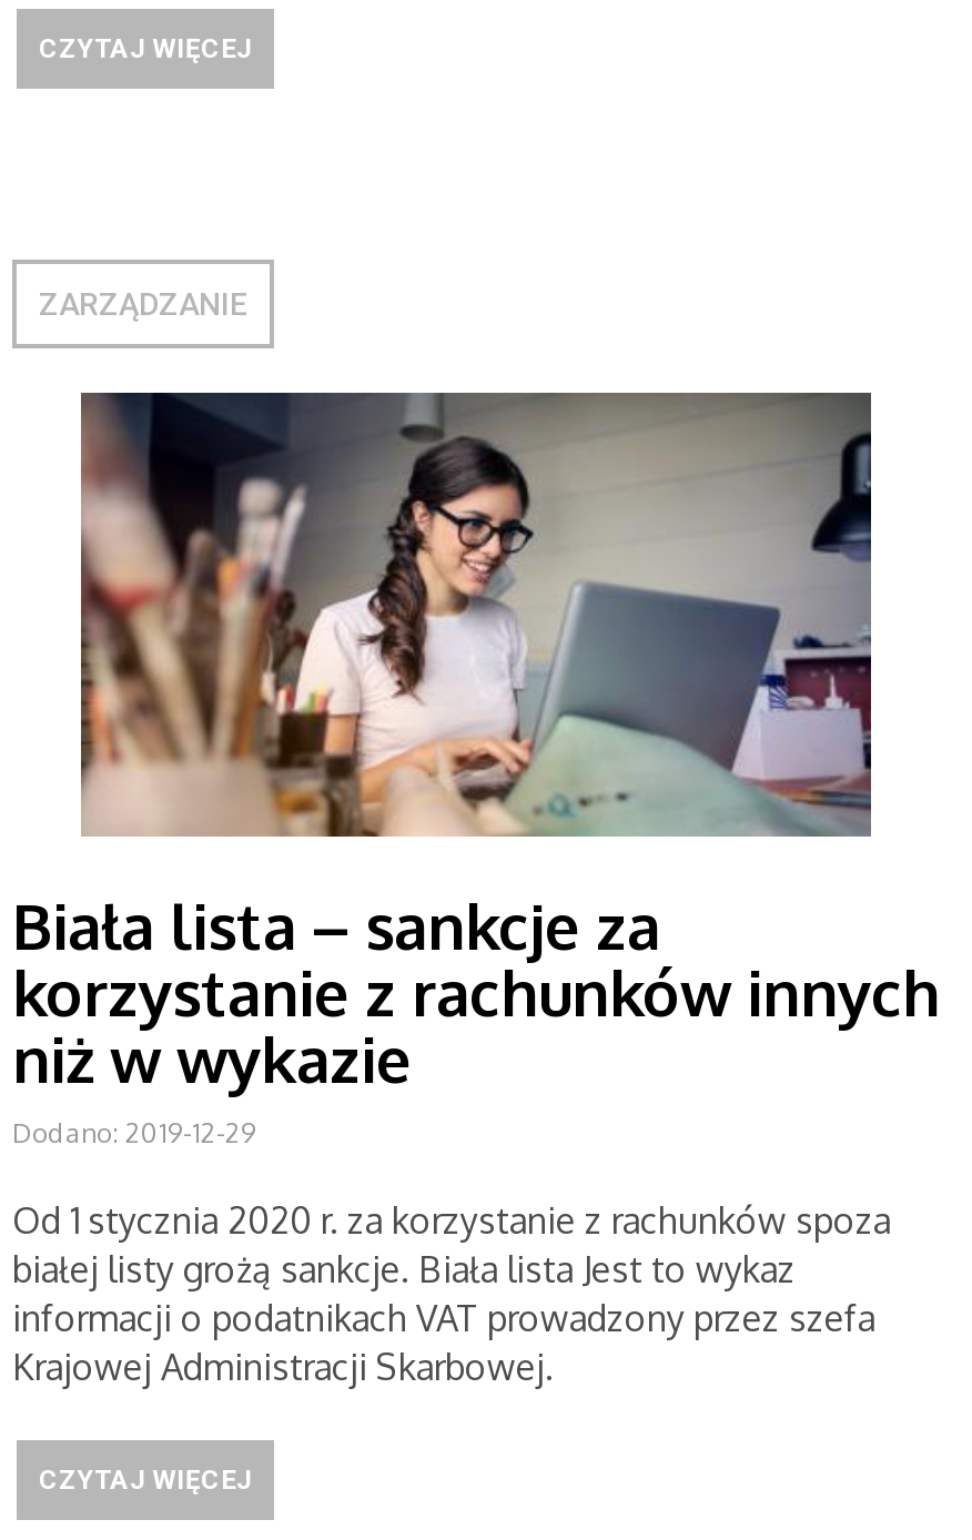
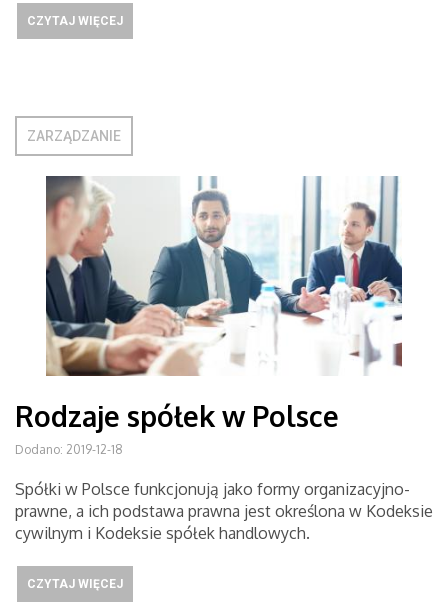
- [image]
+ [image]

- Biała lista – sankcje za
- korzystanie z rachunków innych
- niż w wykazie
- Dodano: 2019-12-29
+ Rodzaje spółek w Polsce
+ Dodano: 2019-12-18

- Od 1 stycznia 2020 r. za korzystanie z rachunków spoza
- białej listy grożą sankcje. Biała lista Jest to wykaz
- informacji o podatnikach VAT prowadzony przez szefa
- Krajowej Administracji Skarbowej.
+ Spółki w Polsce funkcjonują jako formy organizacyjno-
+ prawne, a ich podstawa prawna jest określona w Kodeksie
+ cywilnym i Kodeksie spółek handlowych.
